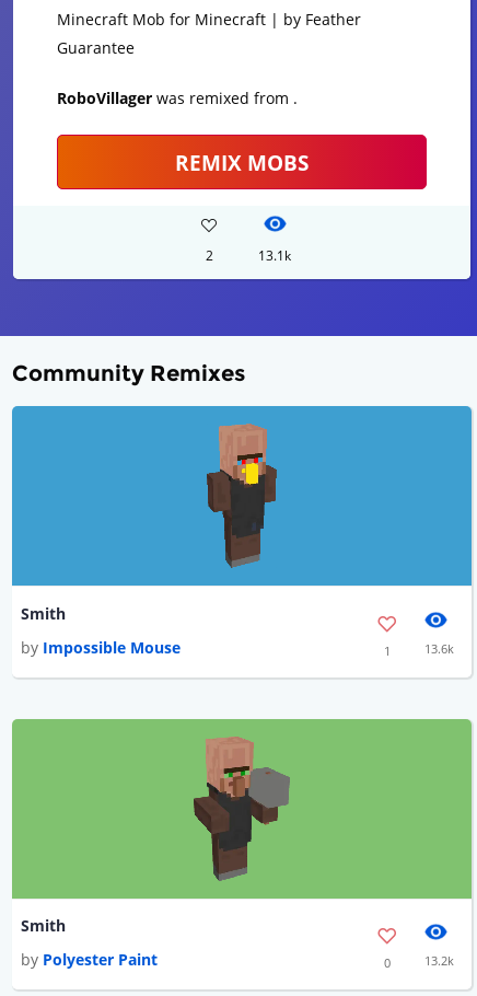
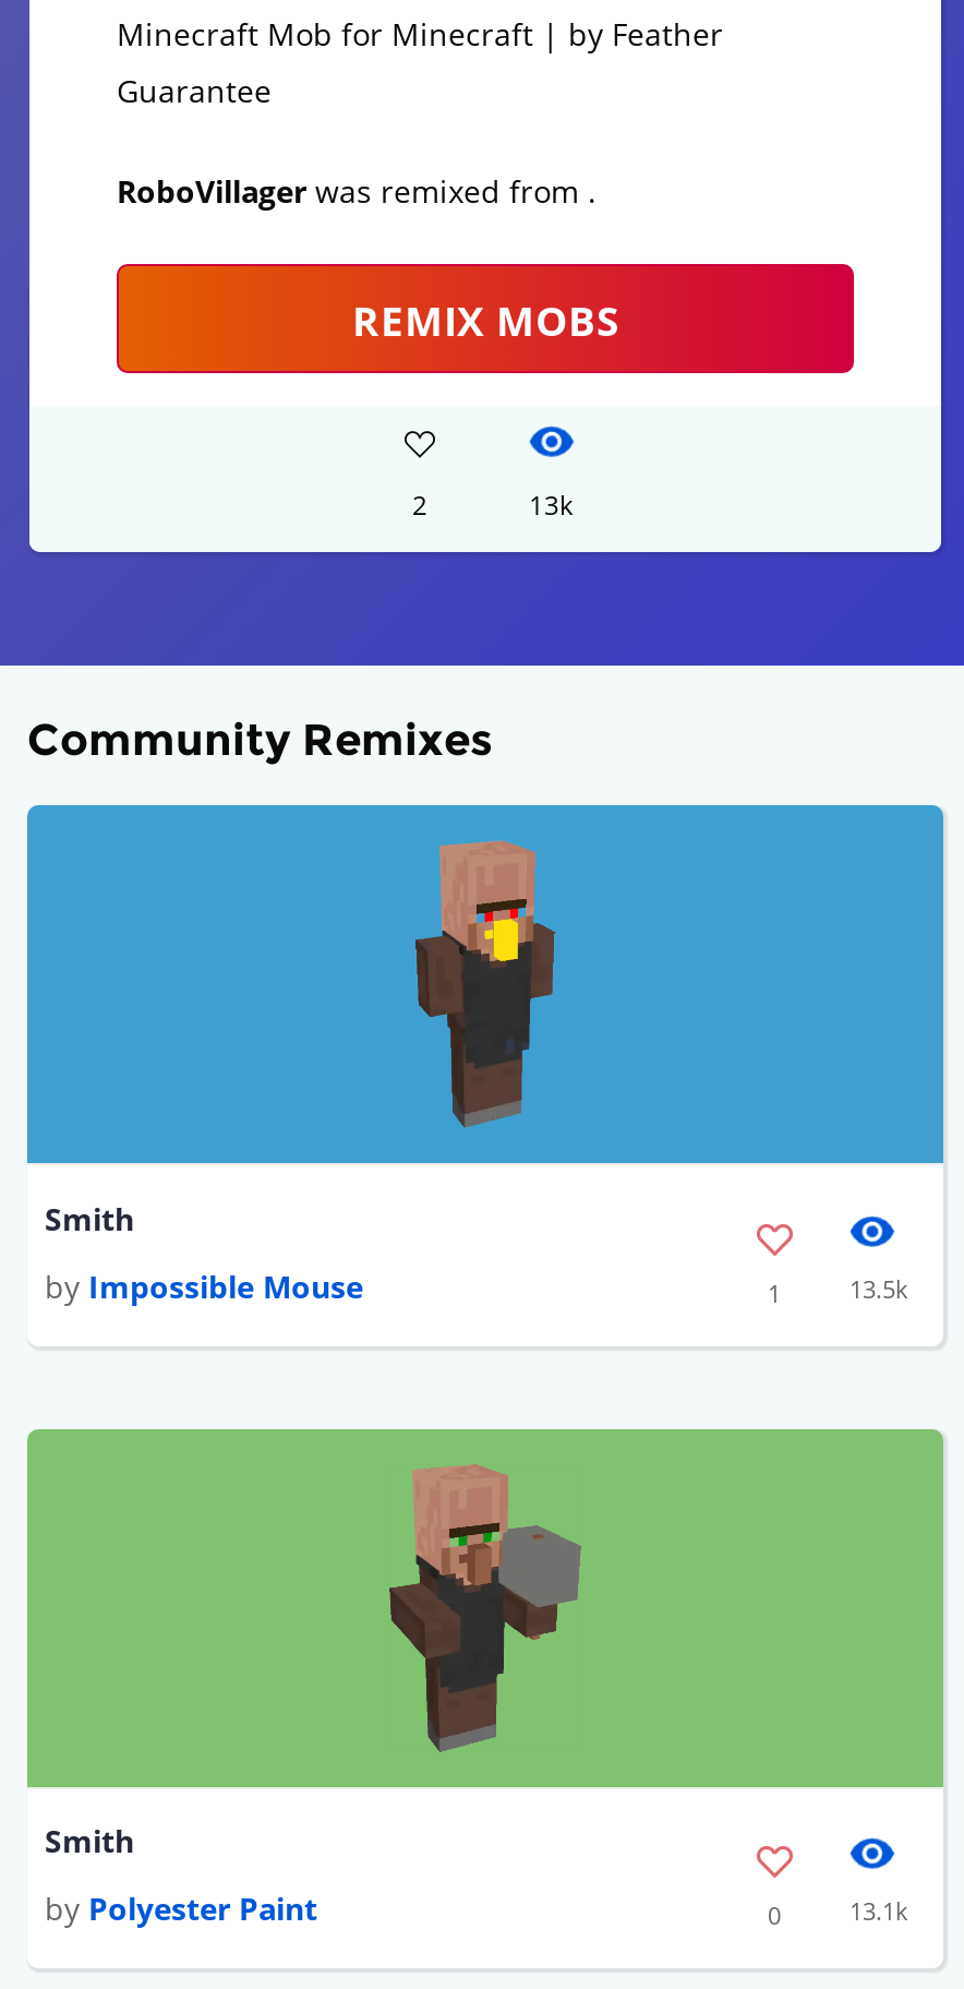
- 13.1k
+ 13k

- 13.6k
+ 13.5k

- 13.2k
+ 13.1k
